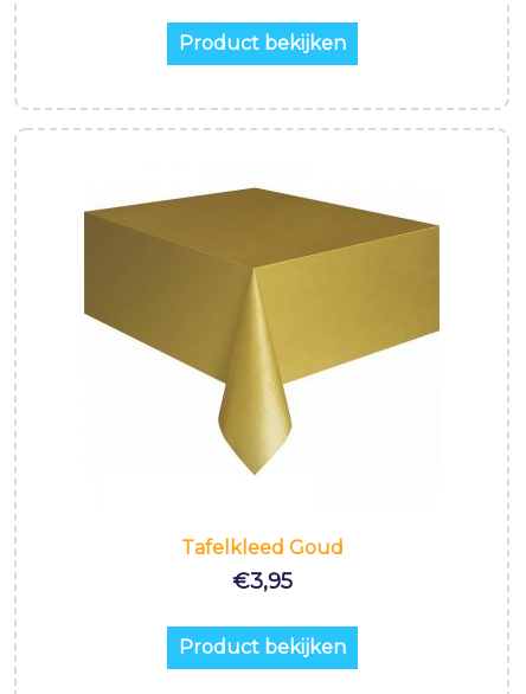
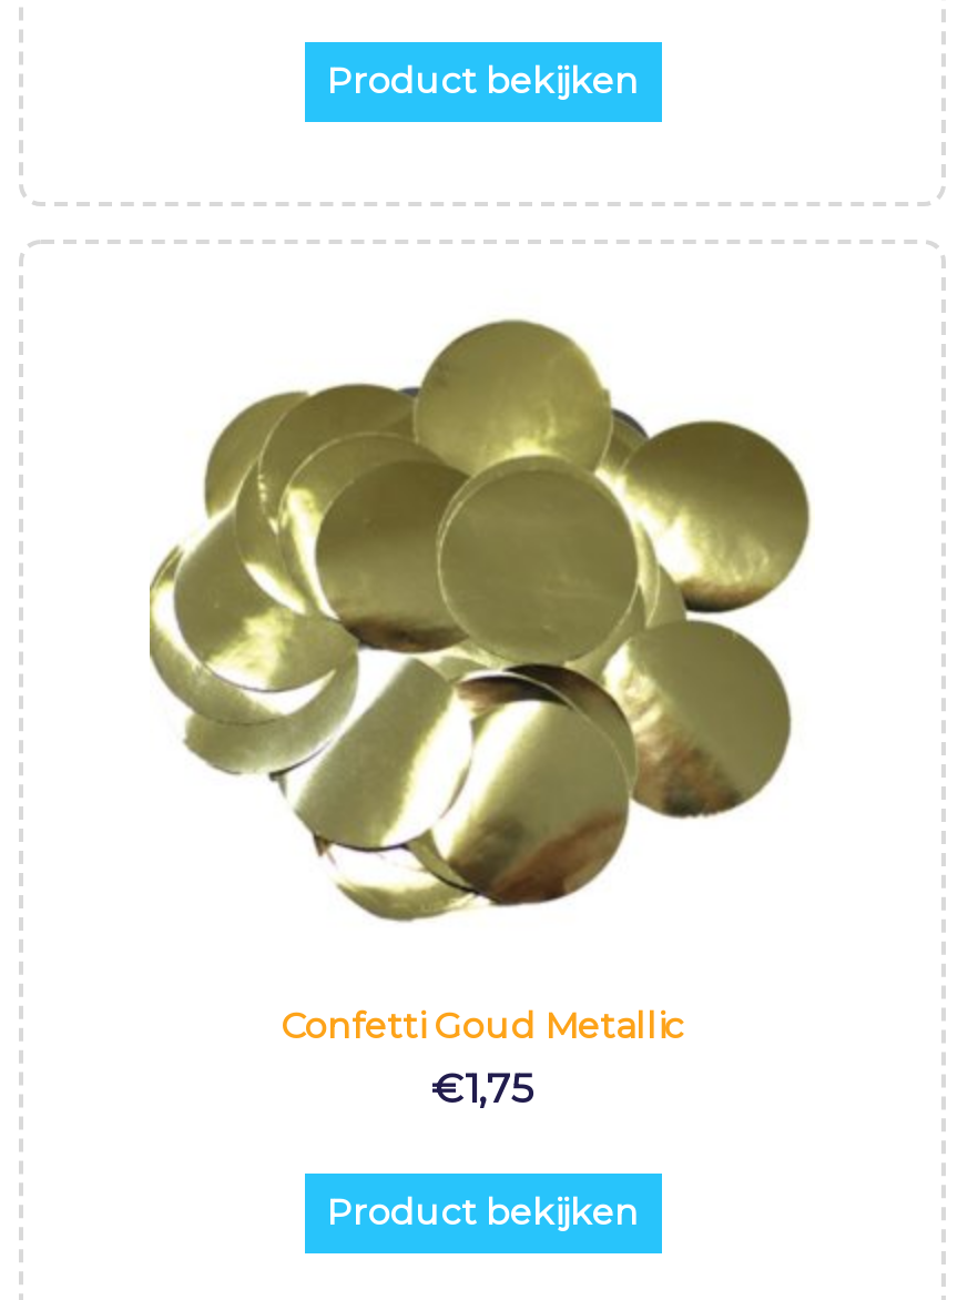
- [image]
- Tafelkleed Goud
- €3,95
+ [image]
+ Confetti Goud Metallic
+ €1,75
